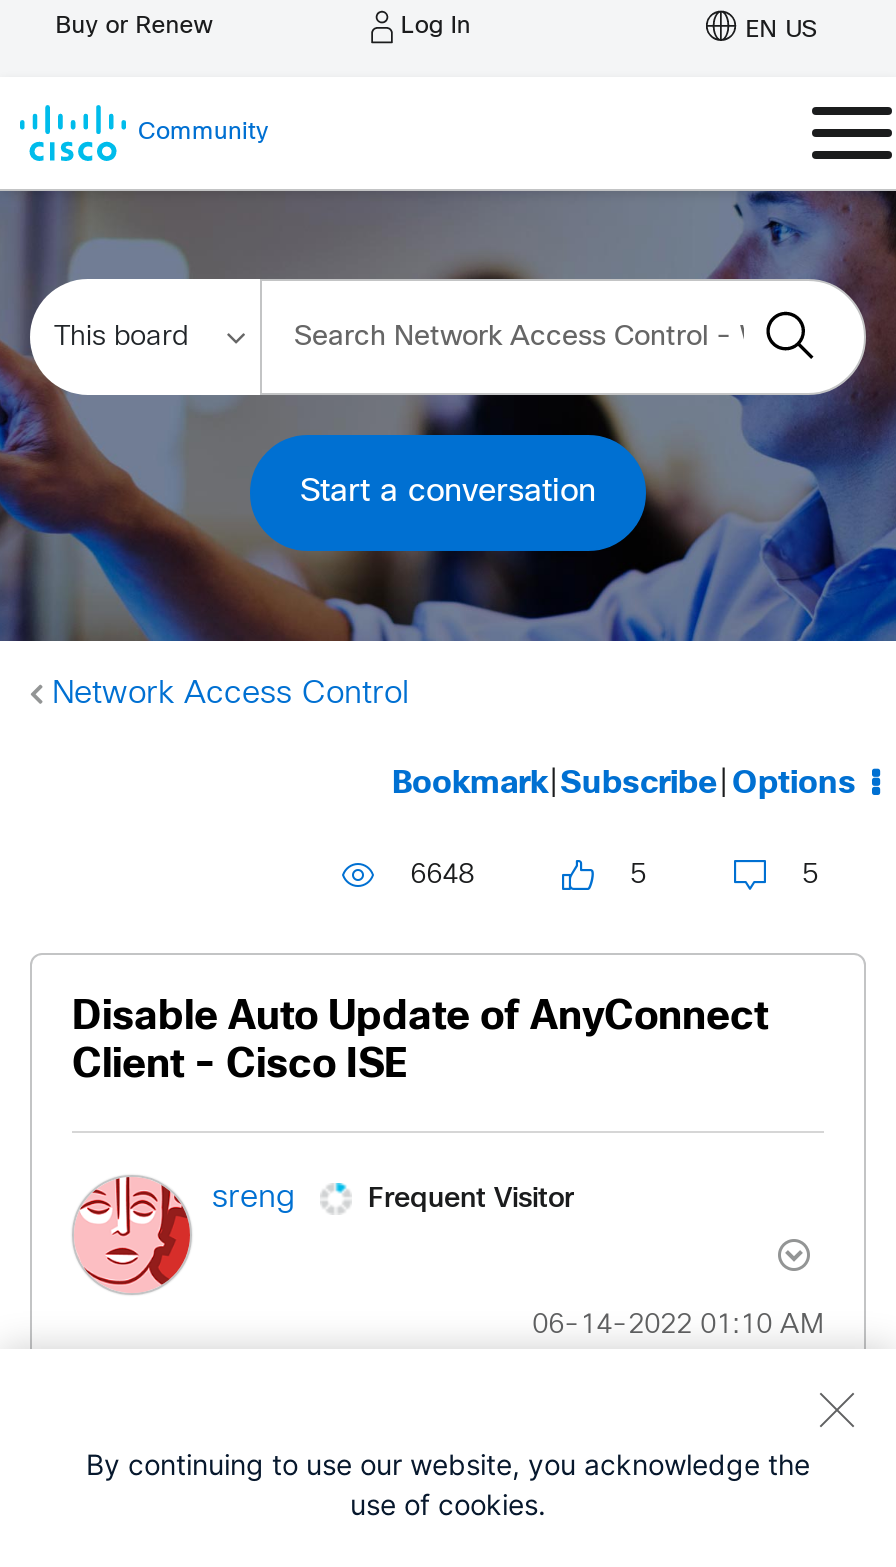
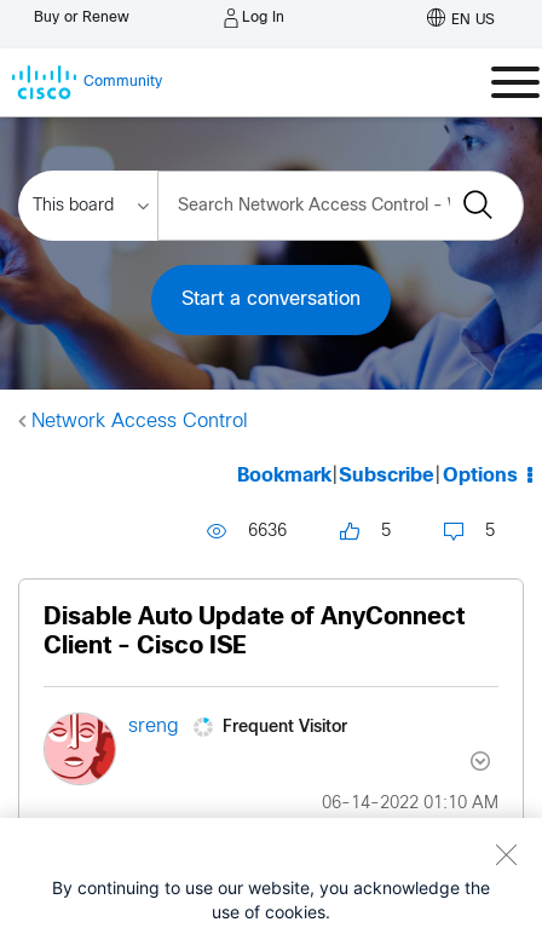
- 6648
+ 6636
